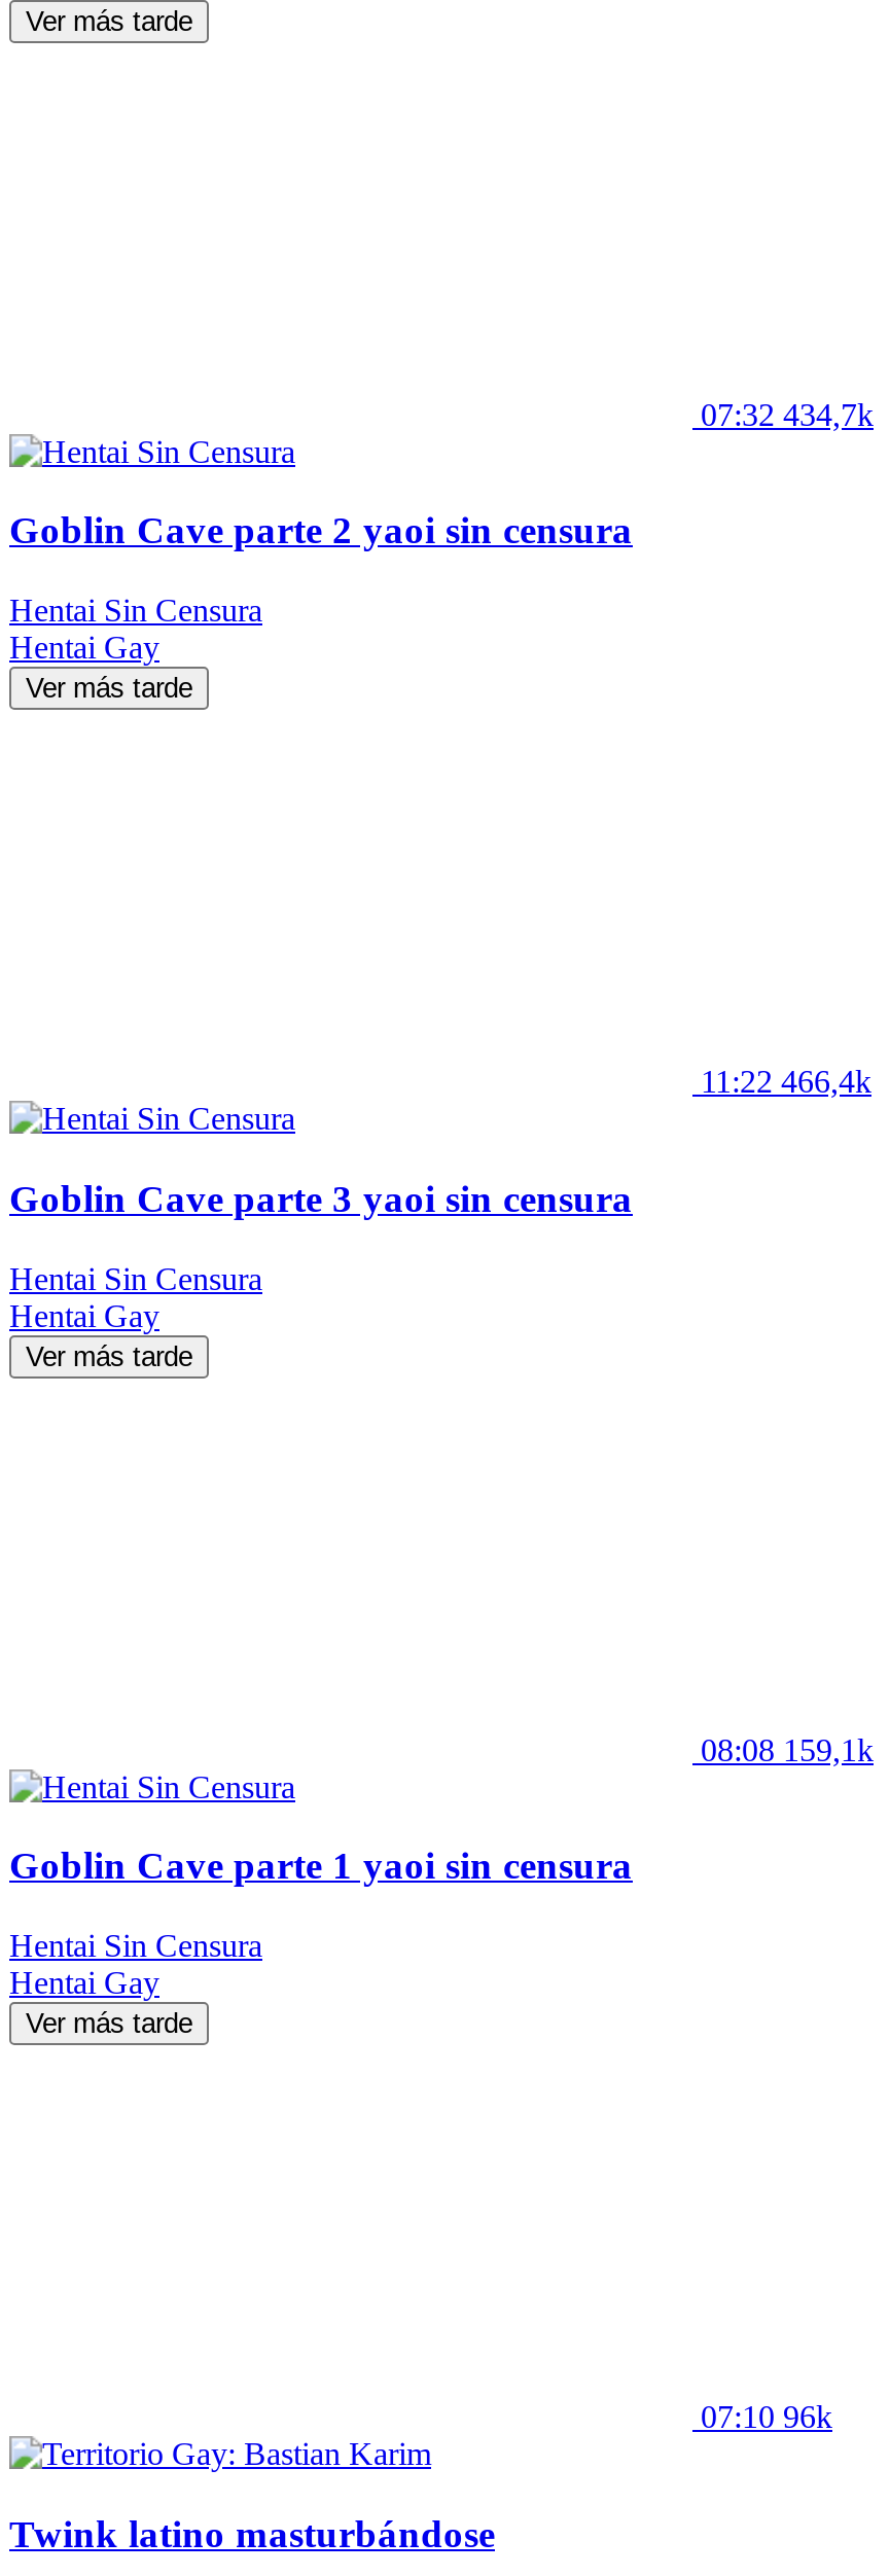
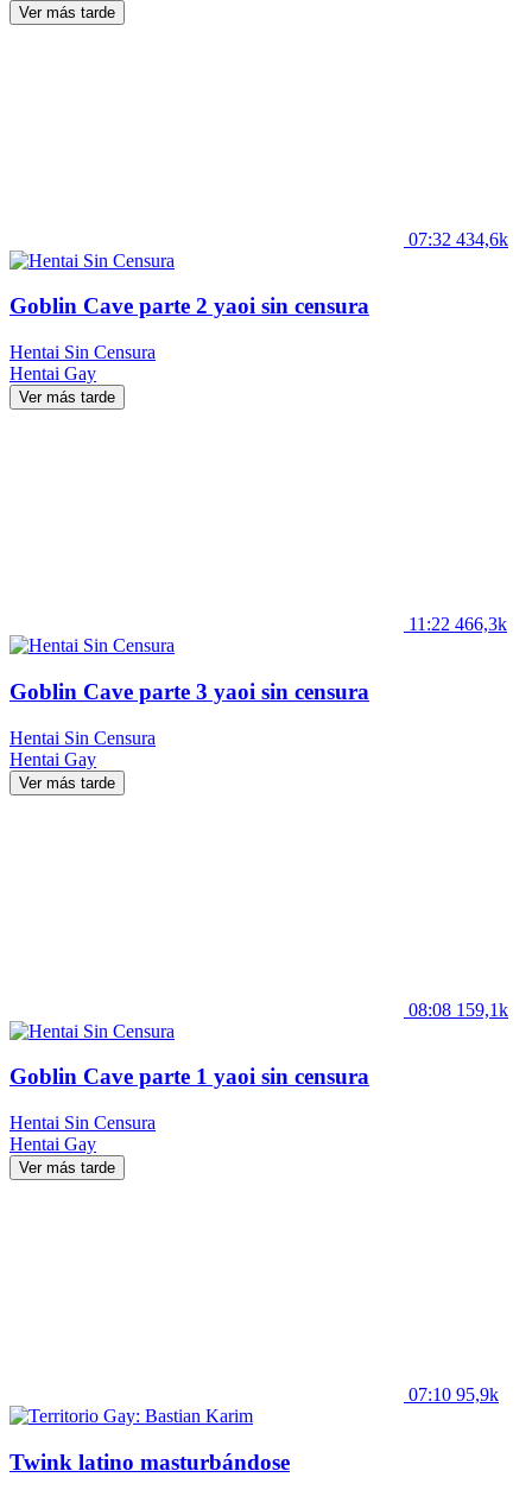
- 07:32 434,7k
+ 07:32 434,6k

- 11:22 466,4k
+ 11:22 466,3k

- 07:10 96k
+ 07:10 95,9k
